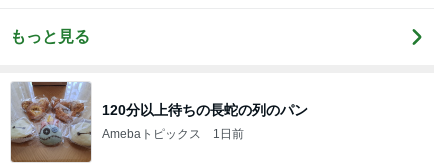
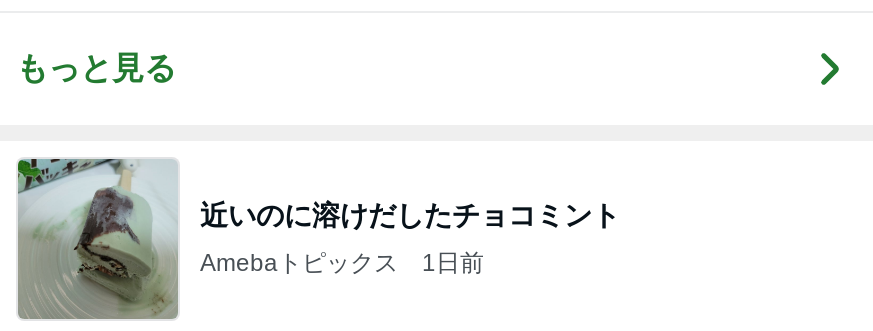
- [image]
- 120分以上待ちの長蛇の列のパン
+ [image]
+ 近いのに溶けだしたチョコミント
